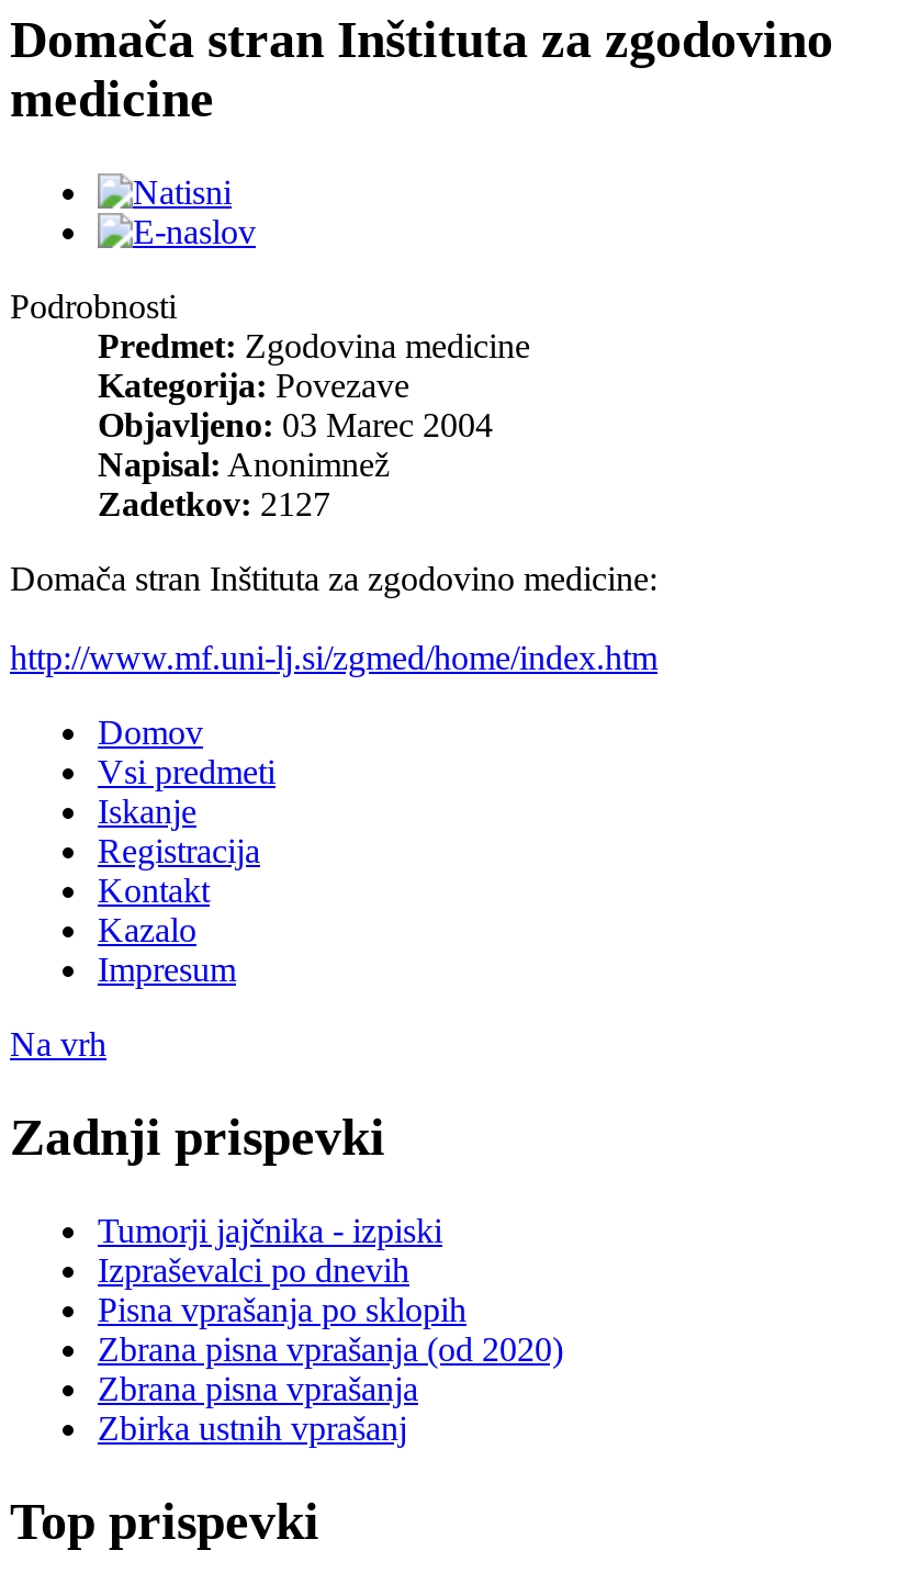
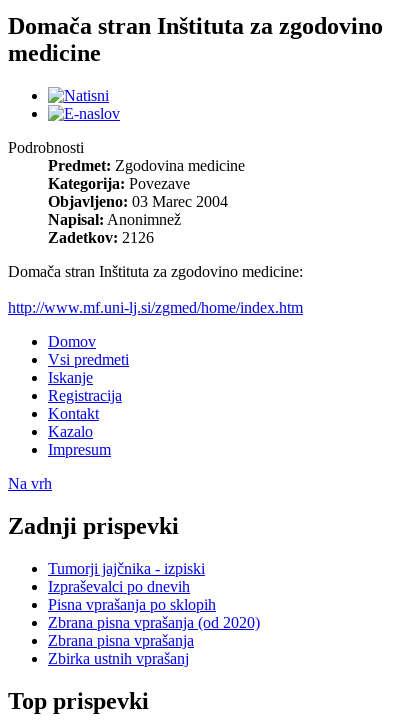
- Zadetkov: 2127
+ Zadetkov: 2126
